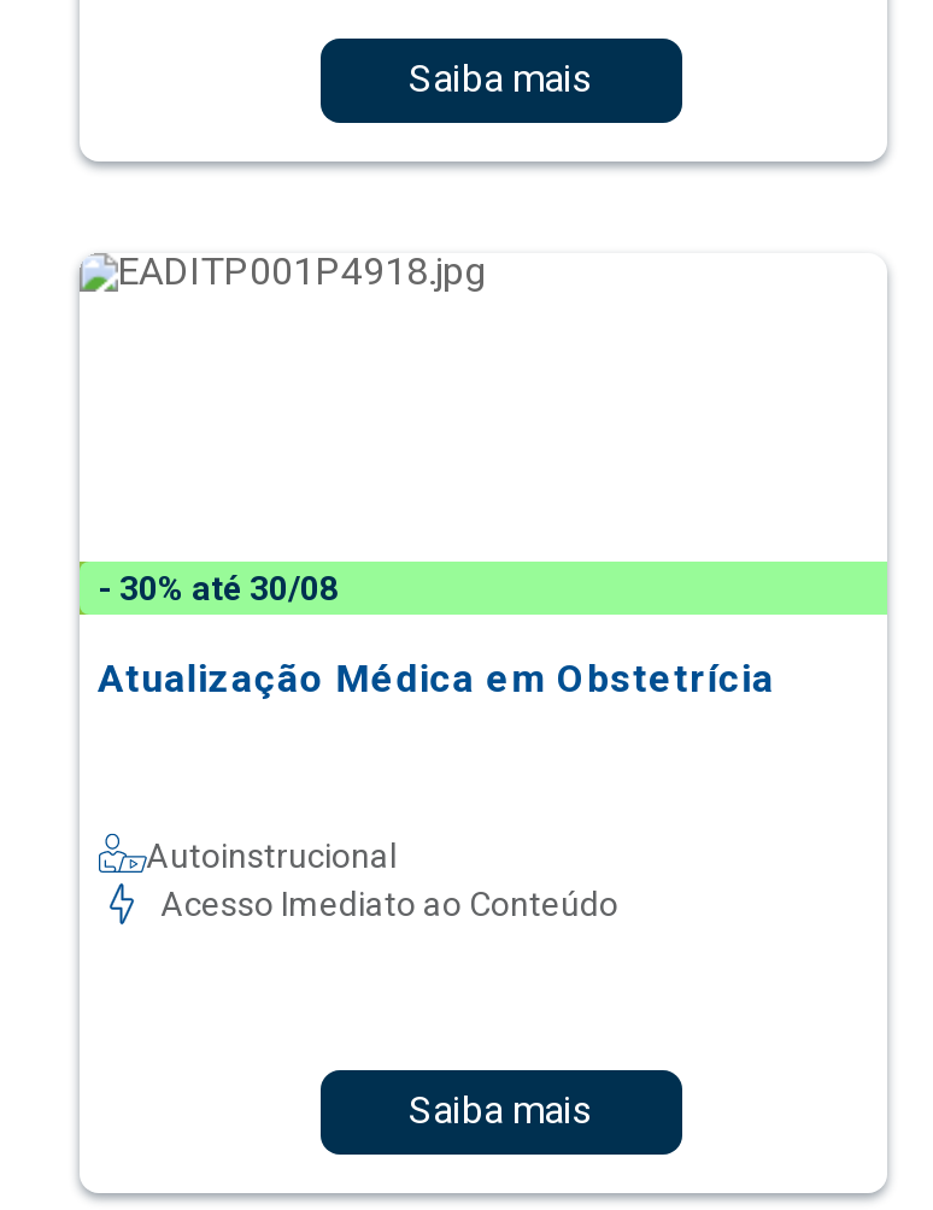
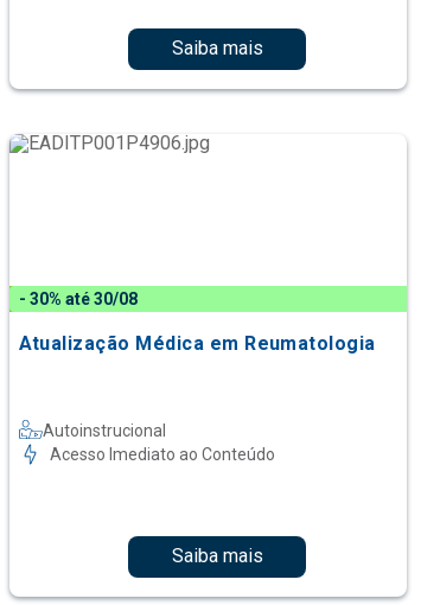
- Atualização Médica em Obstetrícia
+ Atualização Médica em Reumatologia
